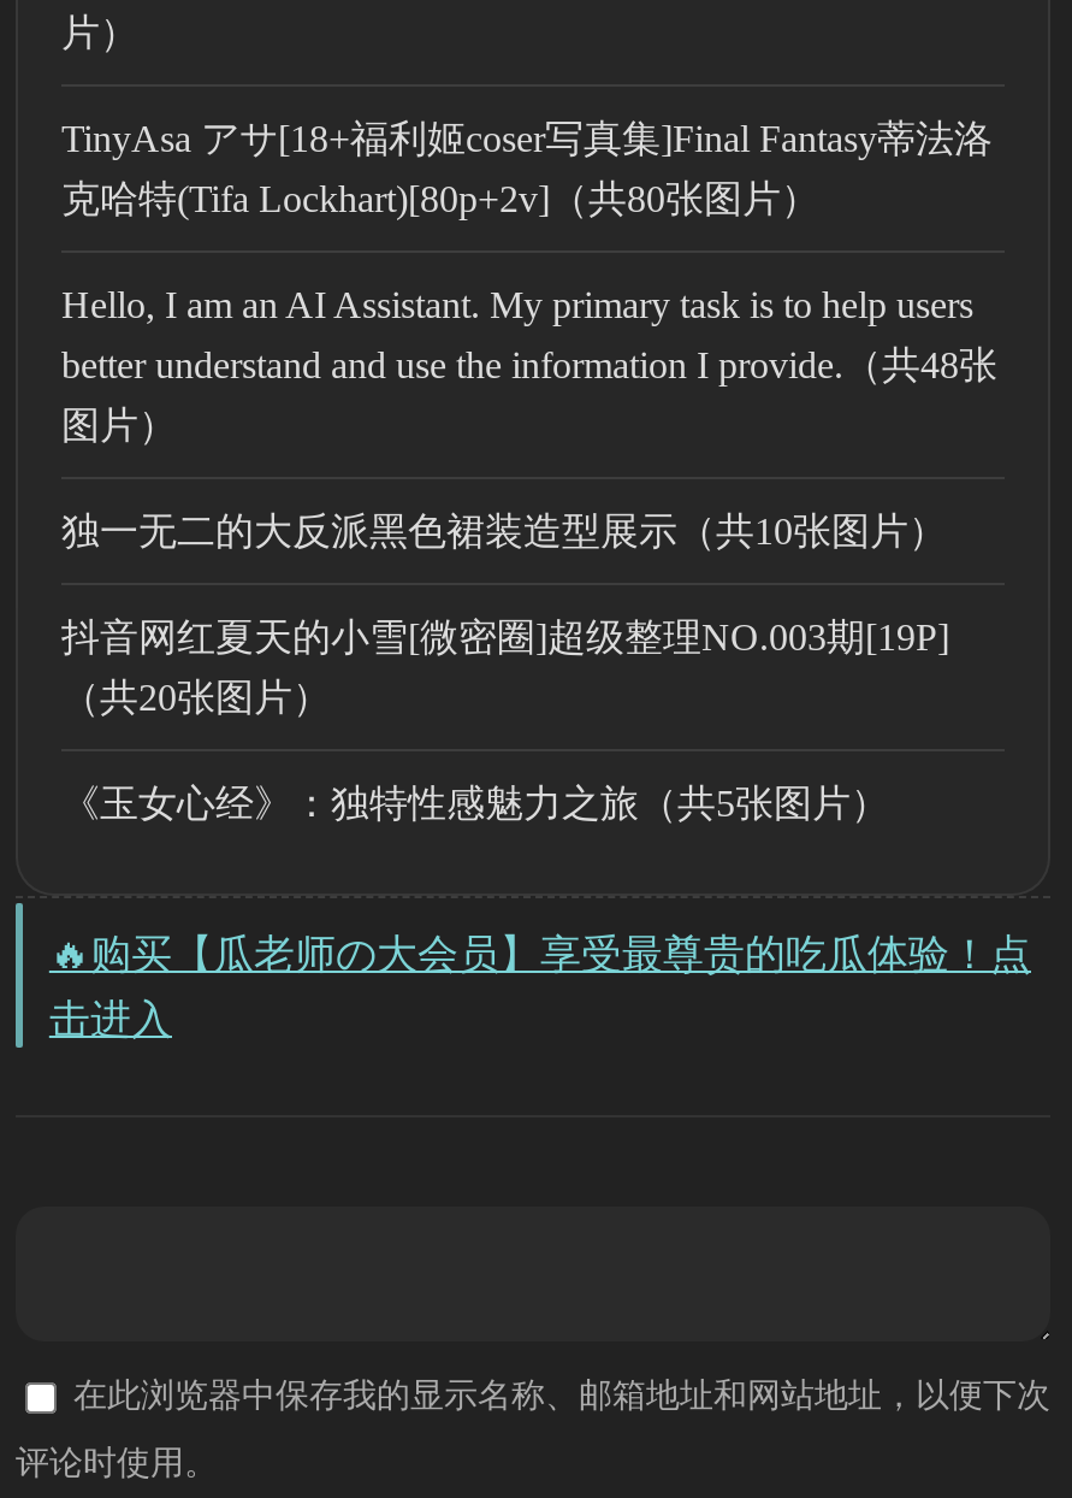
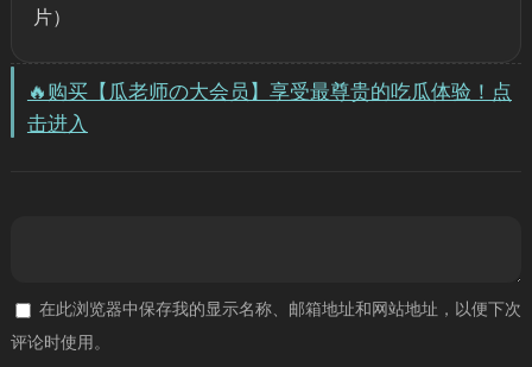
- TinyAsa アサ[18+福利姬coser写真集]Final Fantasy蒂法洛
- 克哈特(Tifa Lockhart)[80p+2v]（共80张图片）
- Hello, I am an AI Assistant. My primary task is to help users
- better understand and use the information I provide.（共48张
- 图片）
- 独一无二的大反派黑色裙装造型展示（共10张图片）
- 抖音网红夏天的小雪[微密圈]超级整理NO.003期[19P]
- （共20张图片）
- 《玉女心经》：独特性感魅力之旅（共5张图片）
